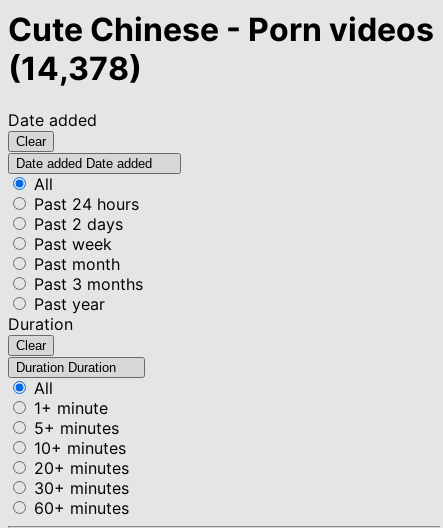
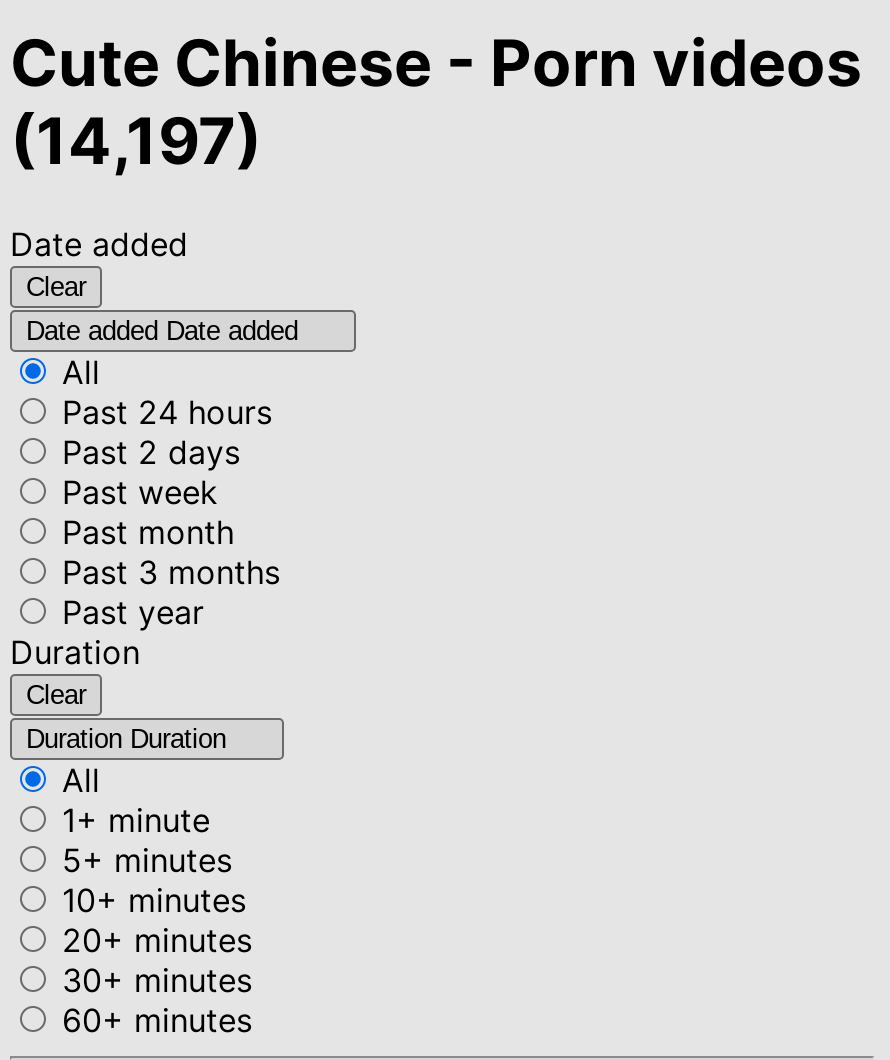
- (14,378)
+ (14,197)
